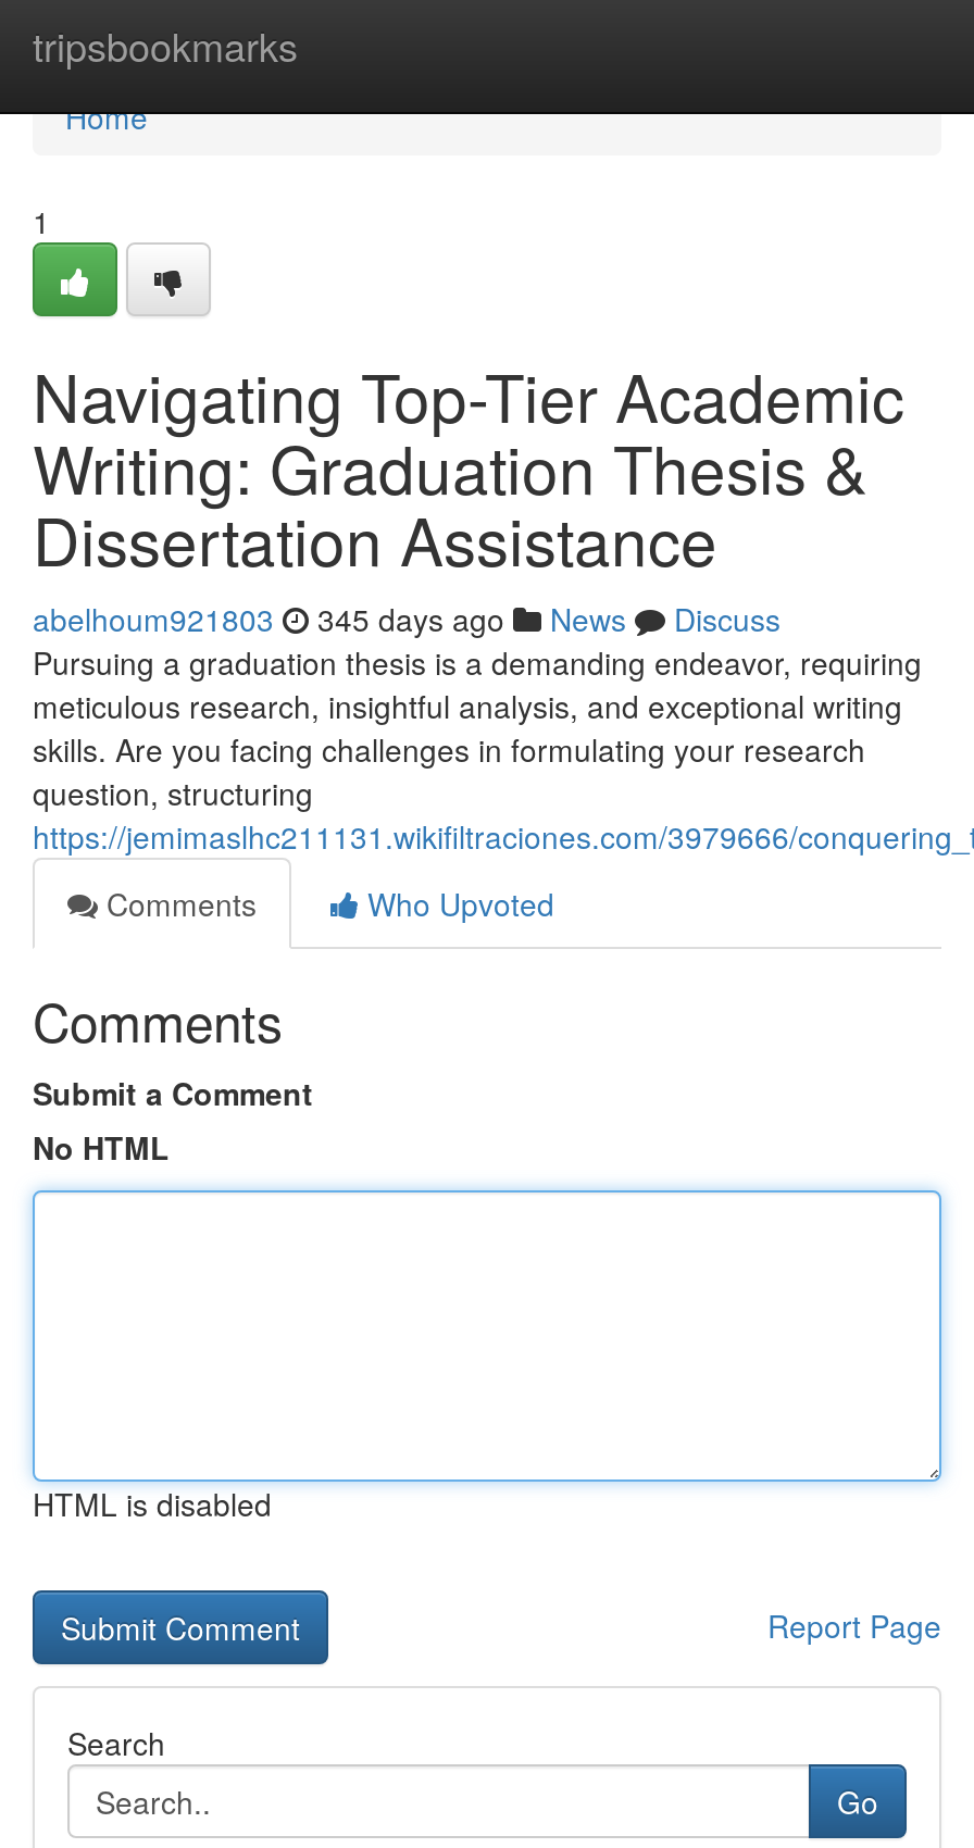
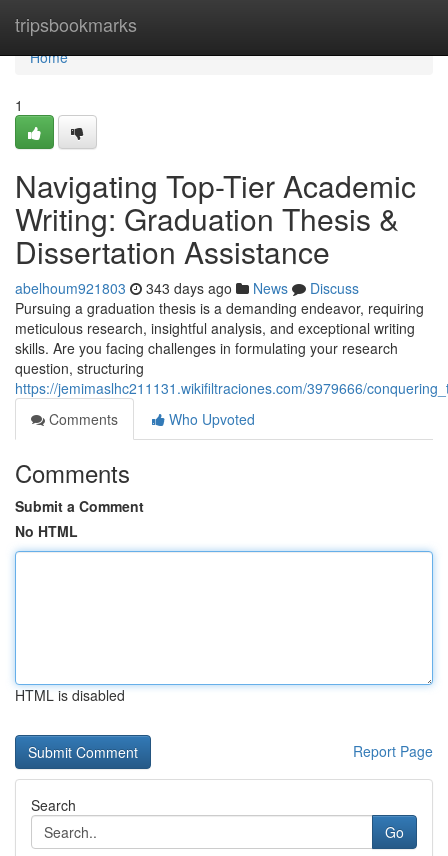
- abelhoum921803 345 days ago News Discuss
+ abelhoum921803 343 days ago News Discuss
